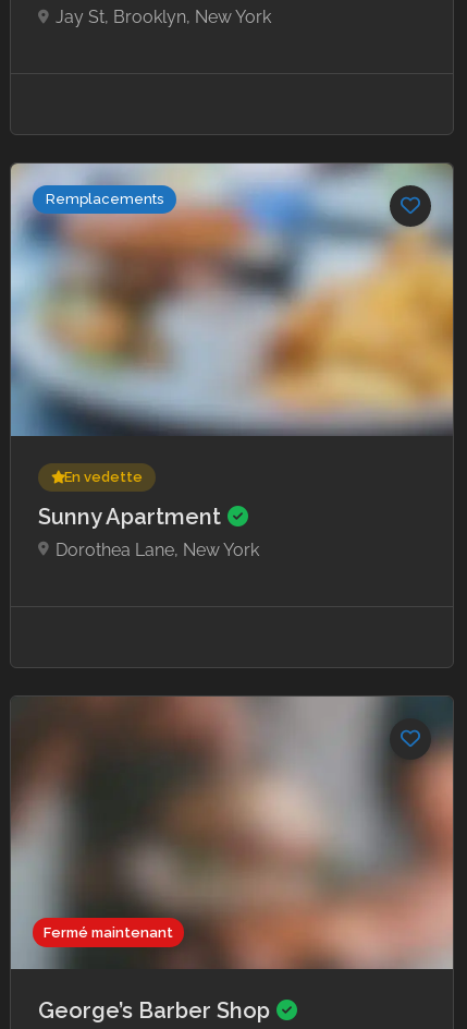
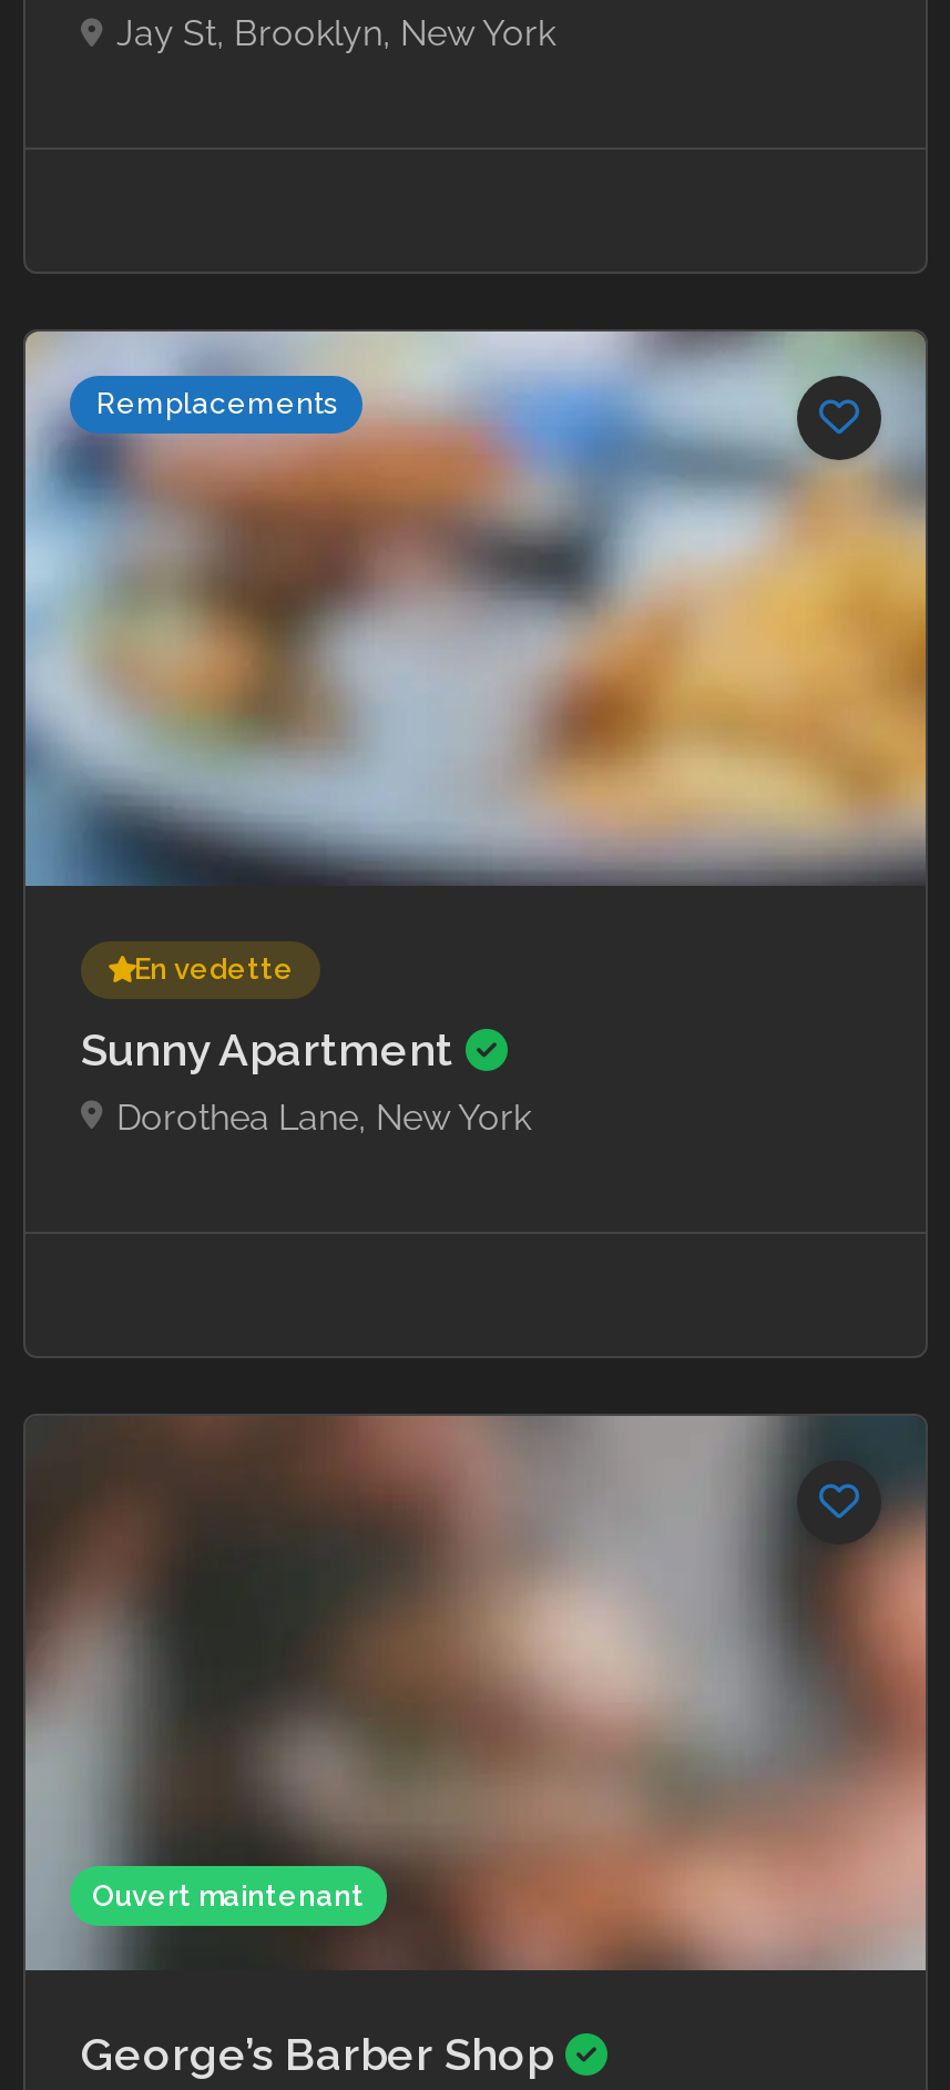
- Fermé maintenant
+ Ouvert maintenant
